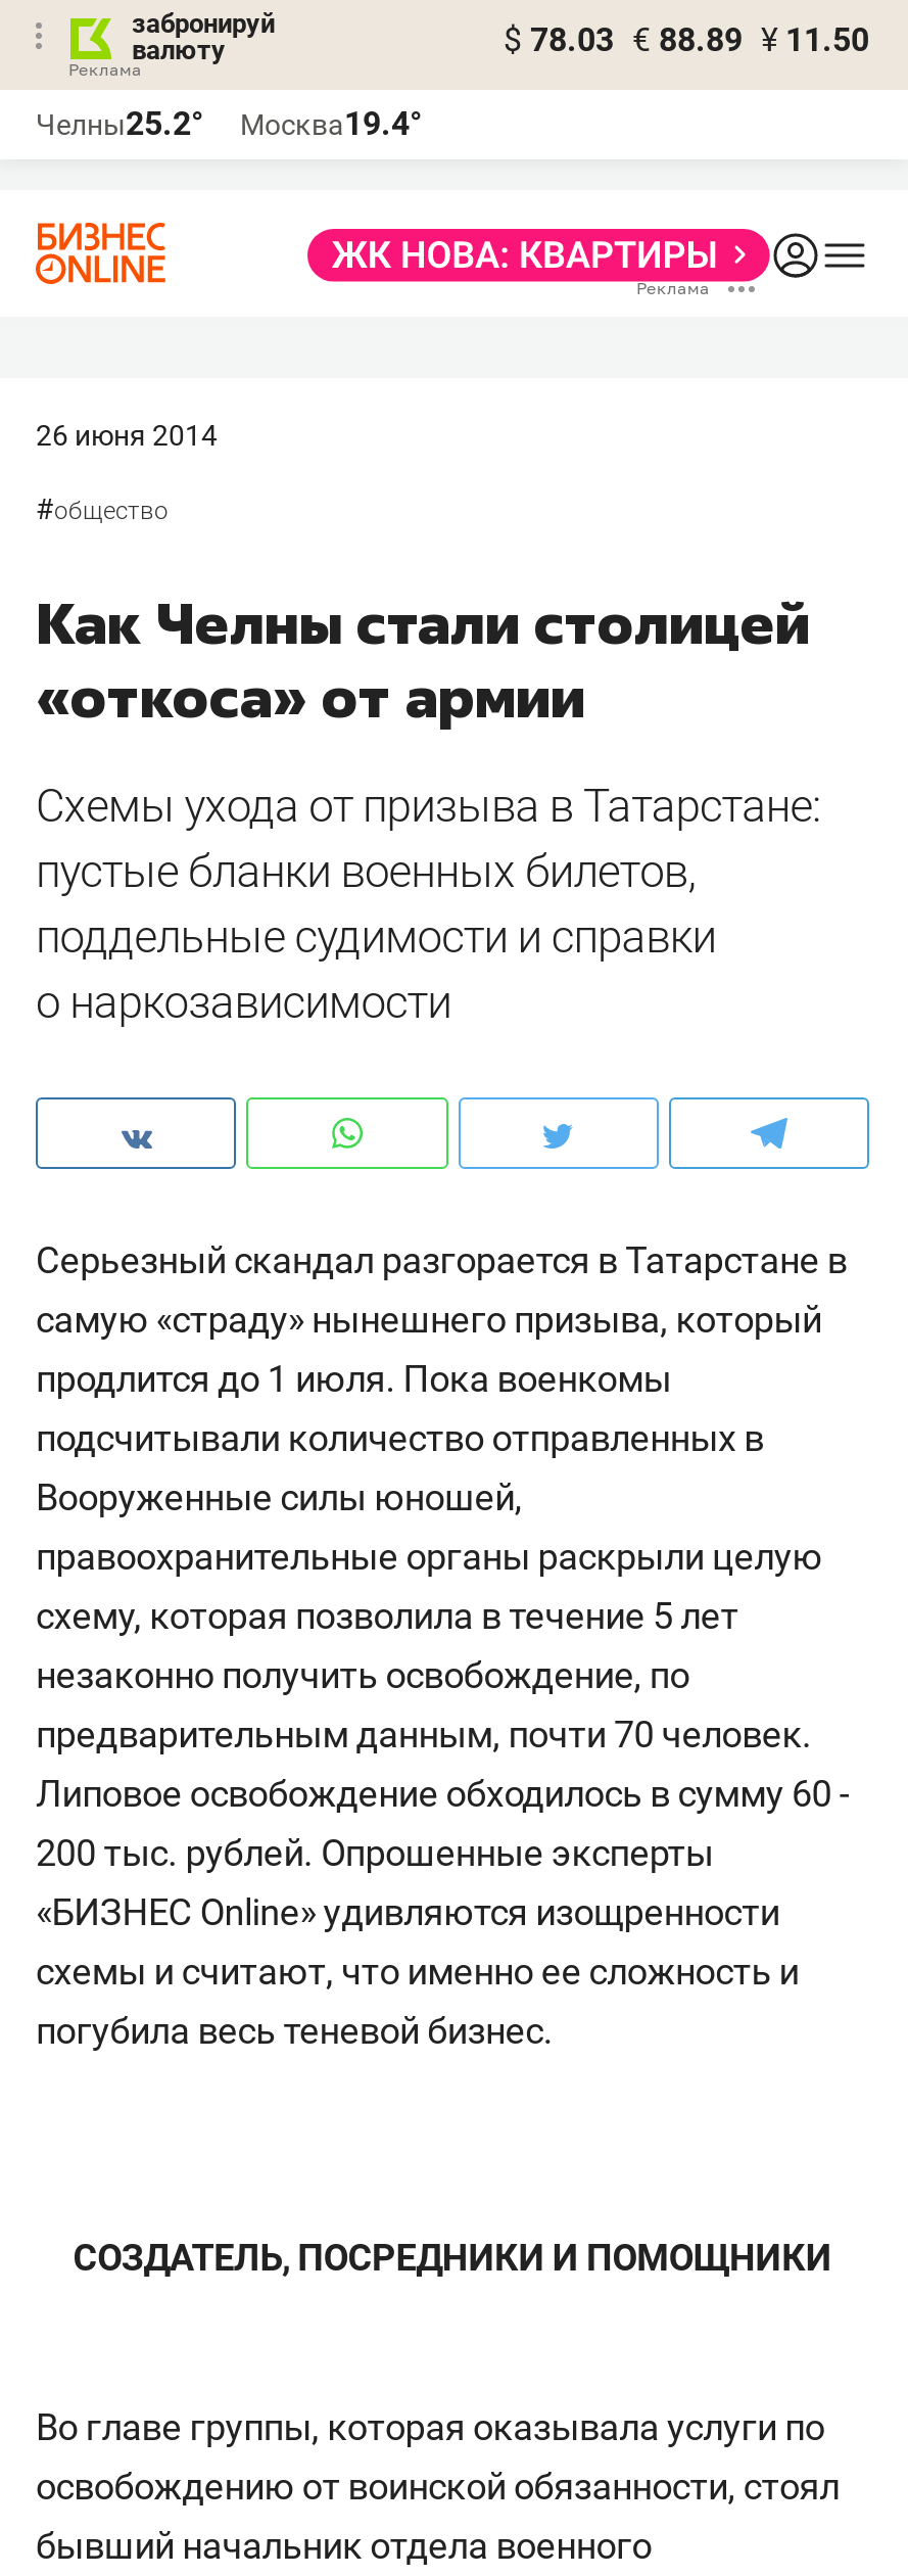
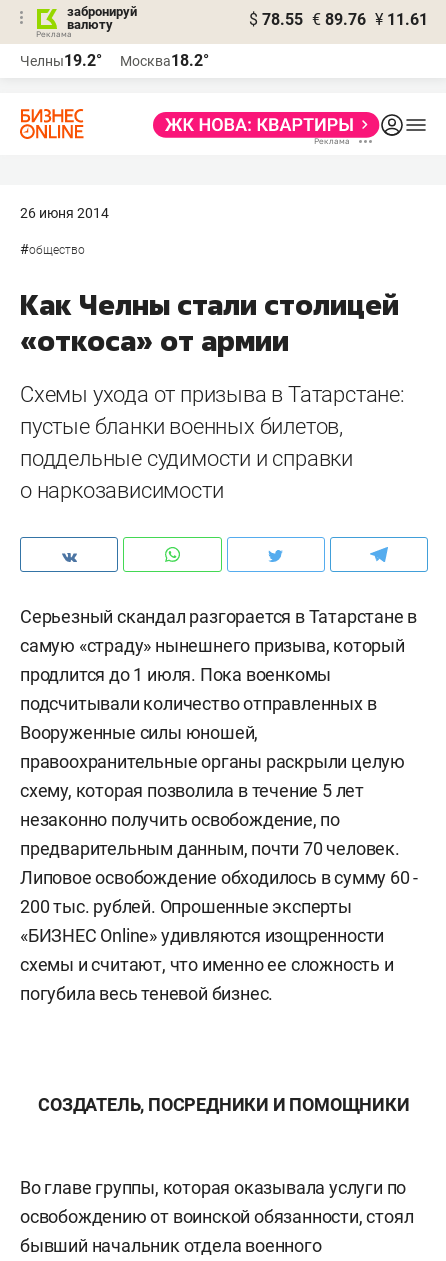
- $ 78.03 € 88.89 ¥ 11.50
+ $ 78.55 € 89.76 ¥ 11.61

- Челны25.2°
+ Челны19.2°

- Москва19.4°
+ Москва18.2°
